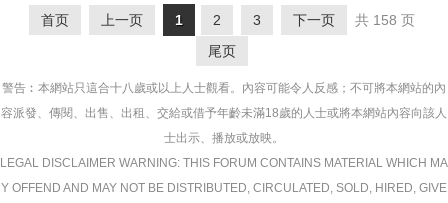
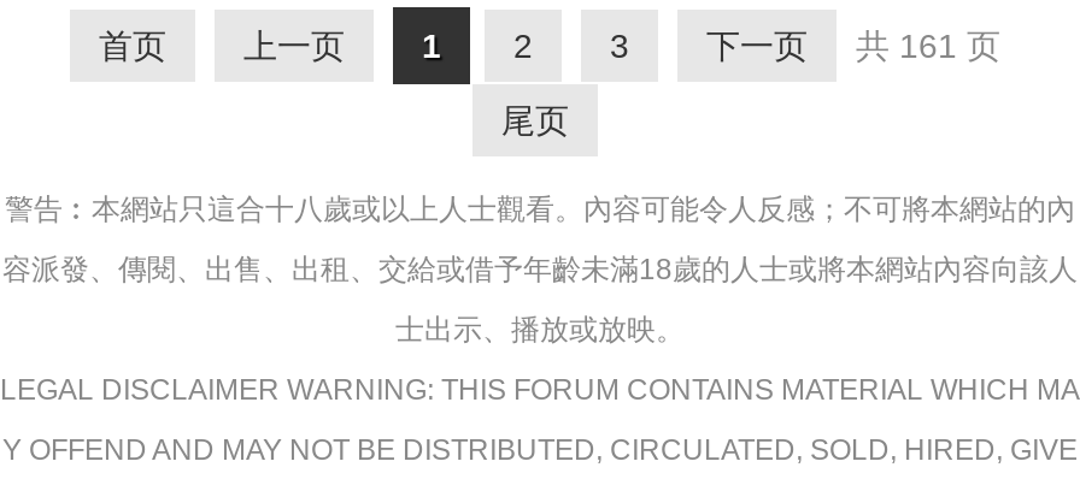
- 首页 上一页 1 2 3 下一页 共 158 页
+ 首页 上一页 1 2 3 下一页 共 161 页
